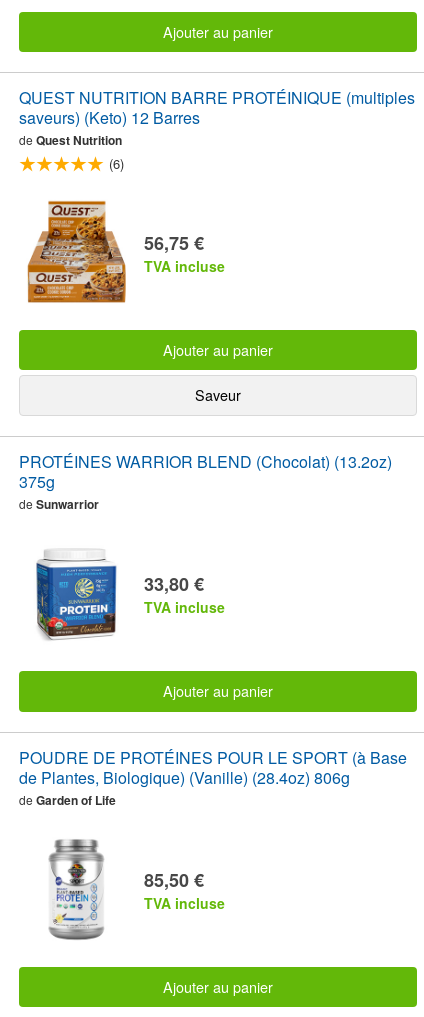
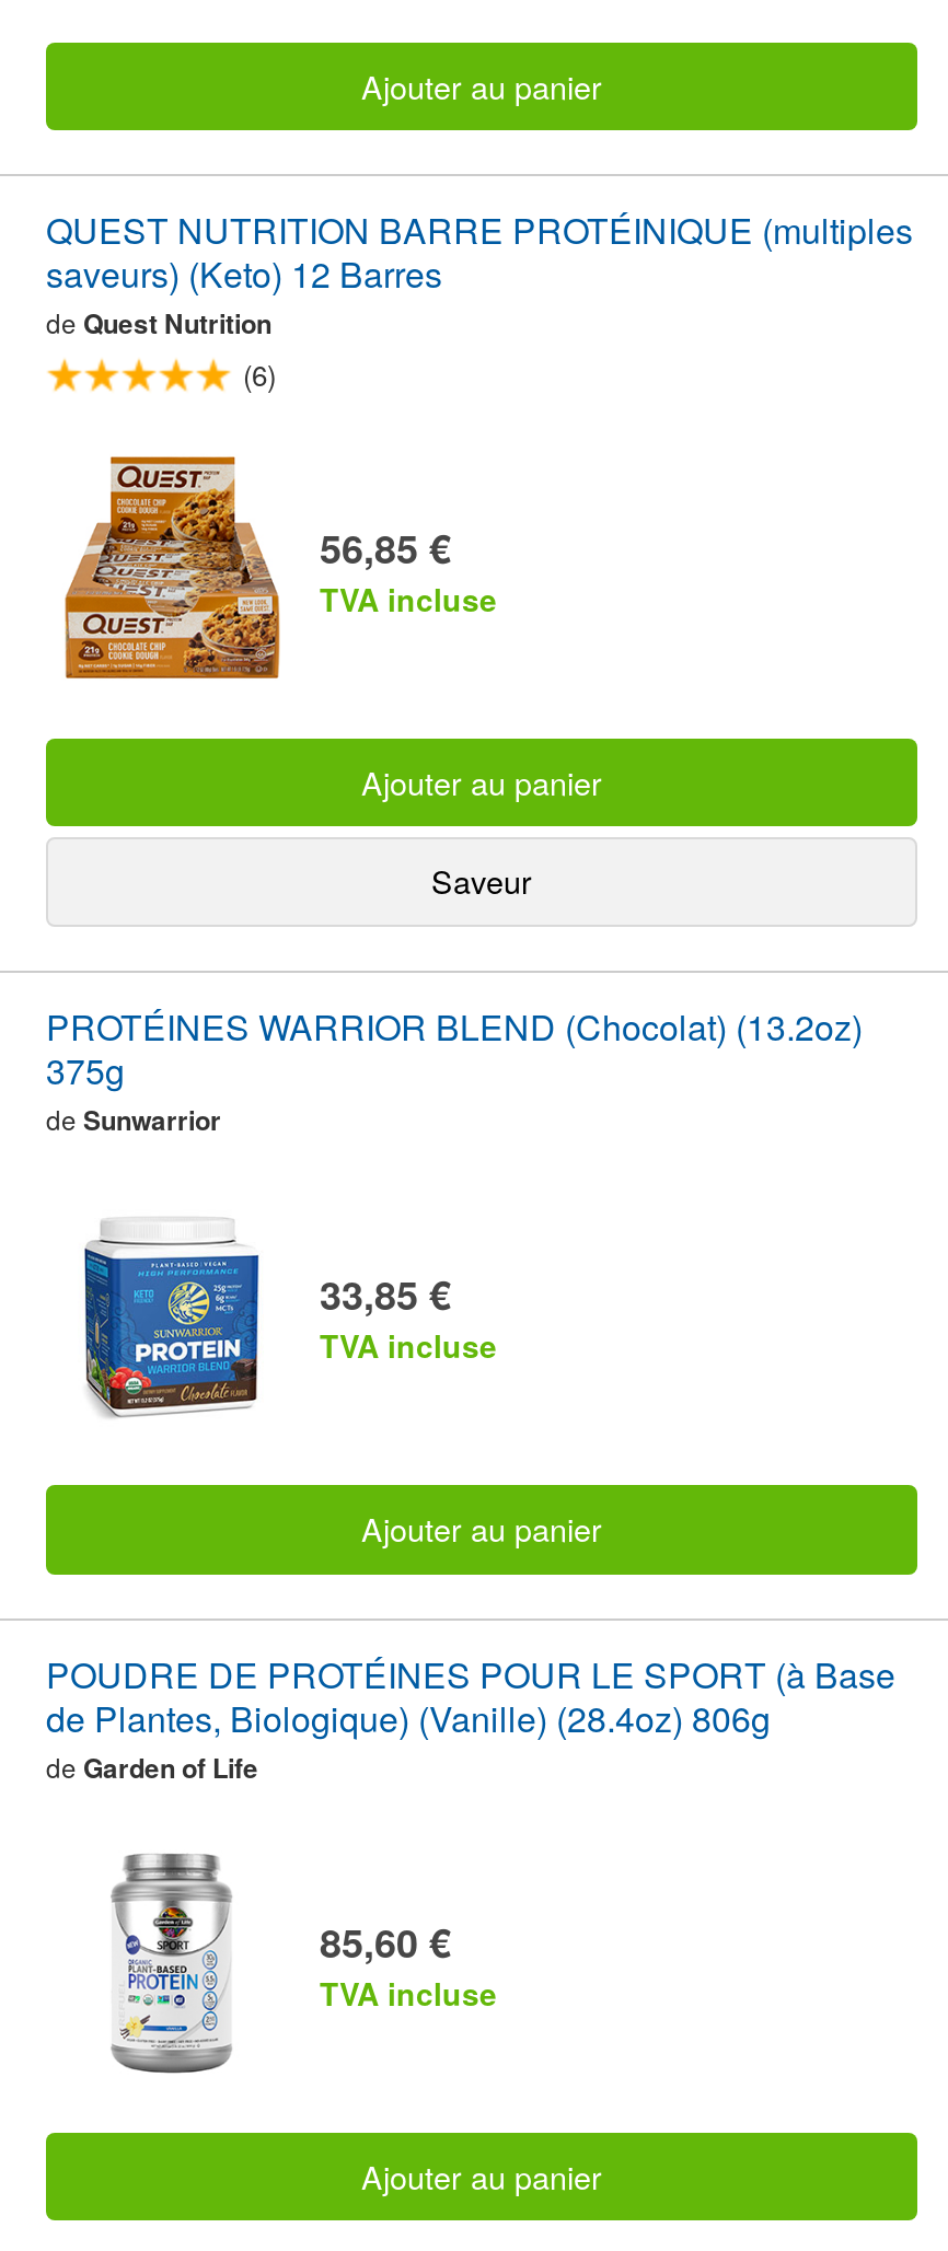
- 56,75 €
+ 56,85 €

- 33,80 €
+ 33,85 €

- 85,50 €
+ 85,60 €
